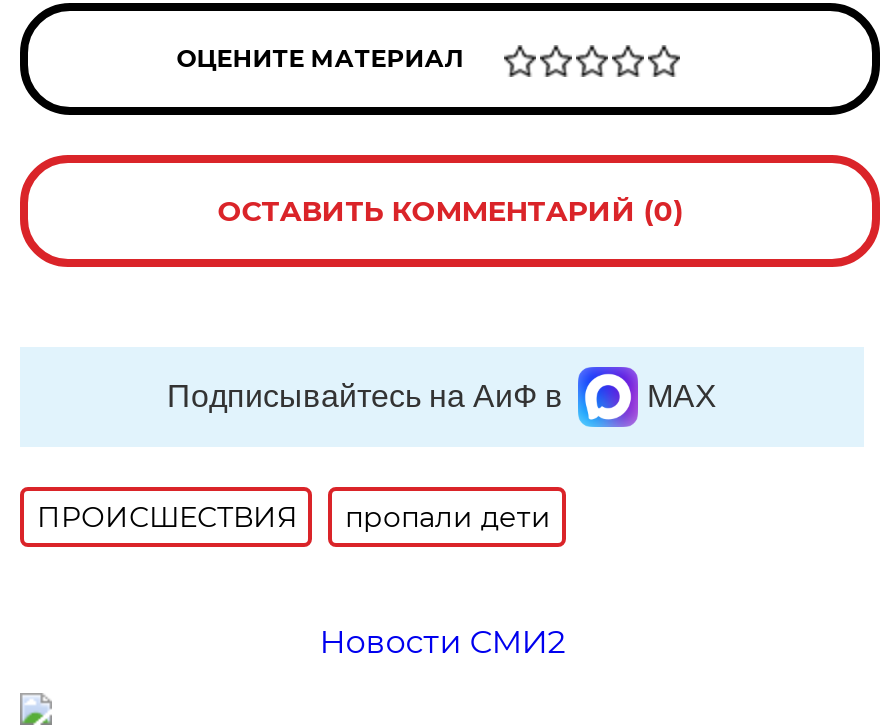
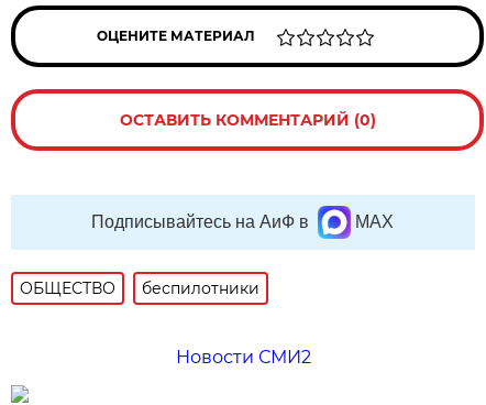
- ПРОИСШЕСТВИЯ
- пропали дети
+ ОБЩЕСТВО
+ беспилотники
